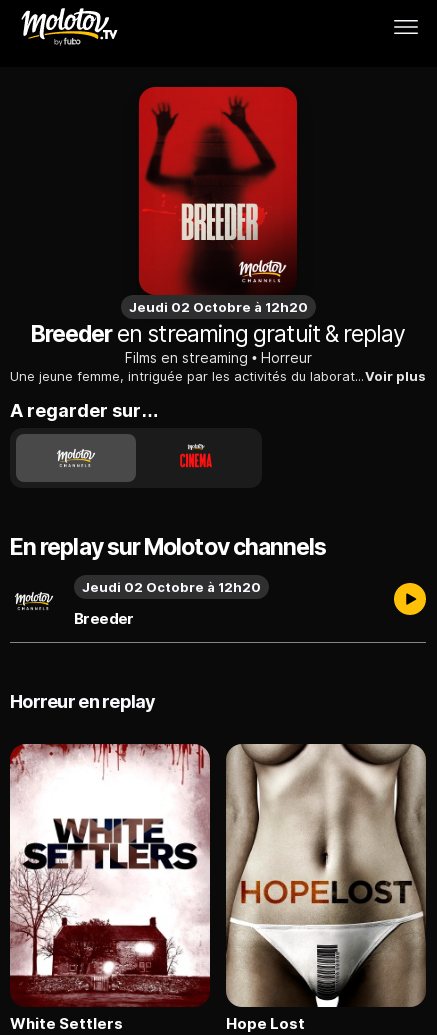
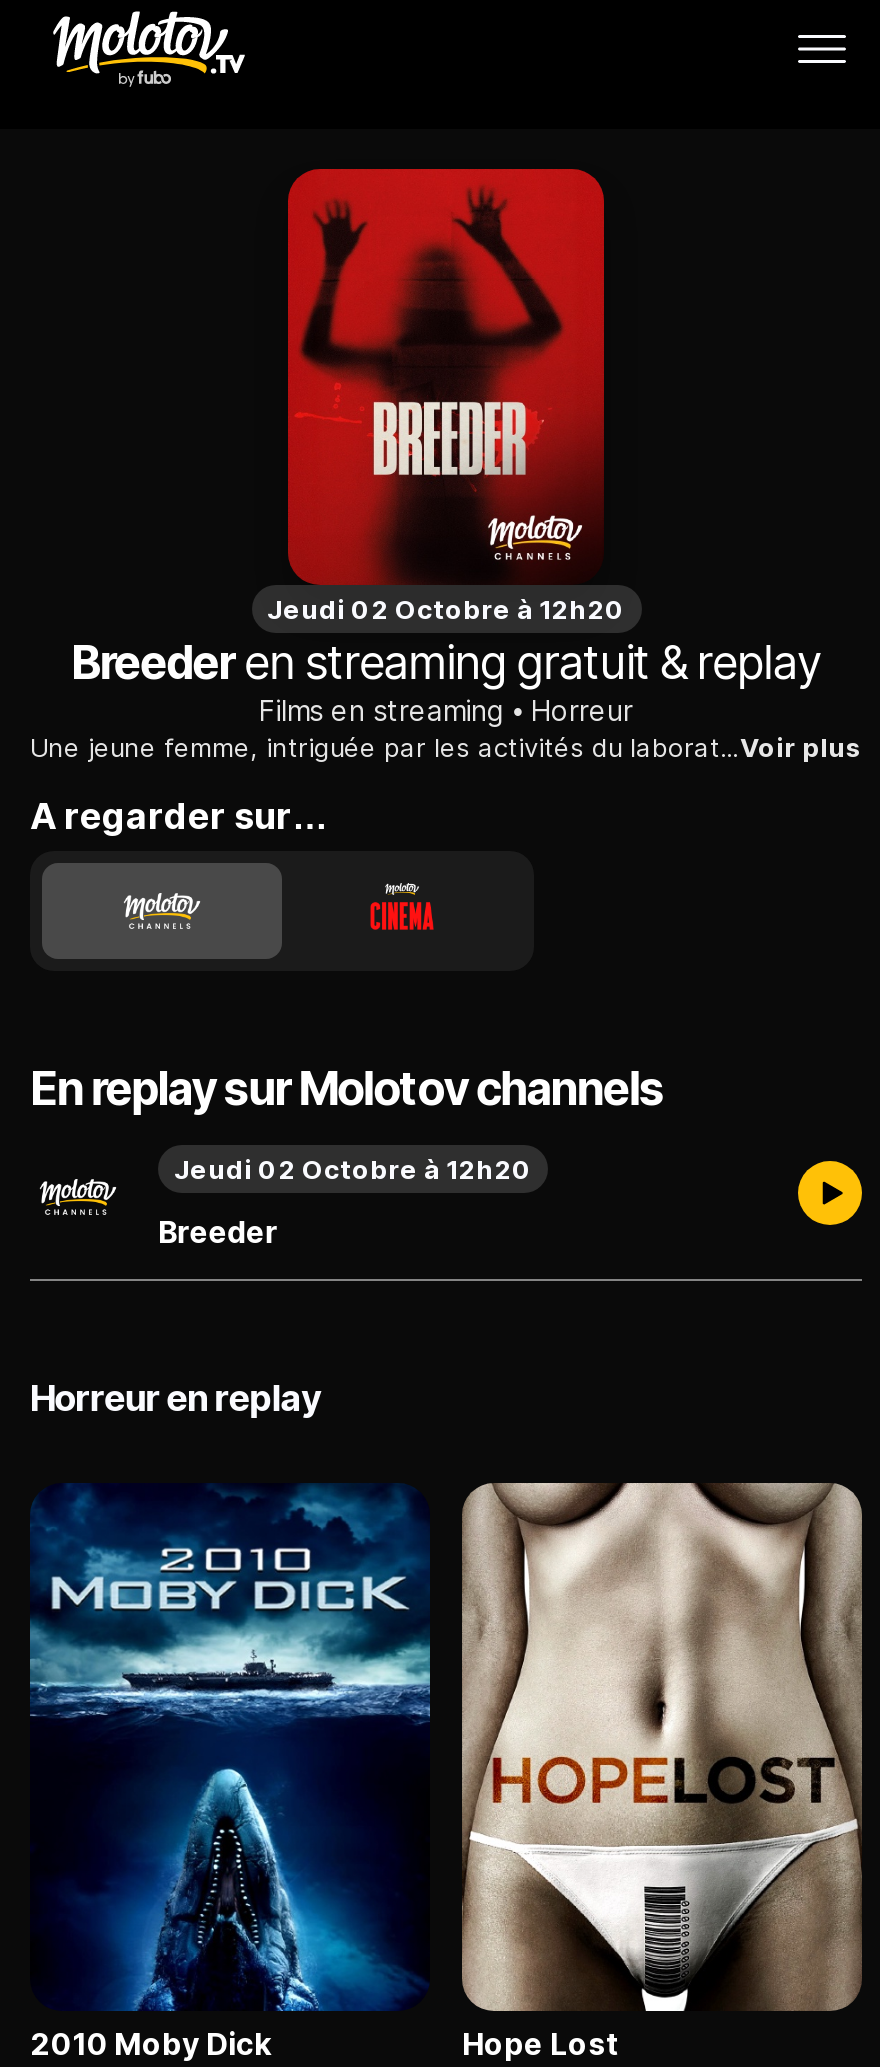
- [image]
- White Settlers
+ [image]
+ 2010 Moby Dick
